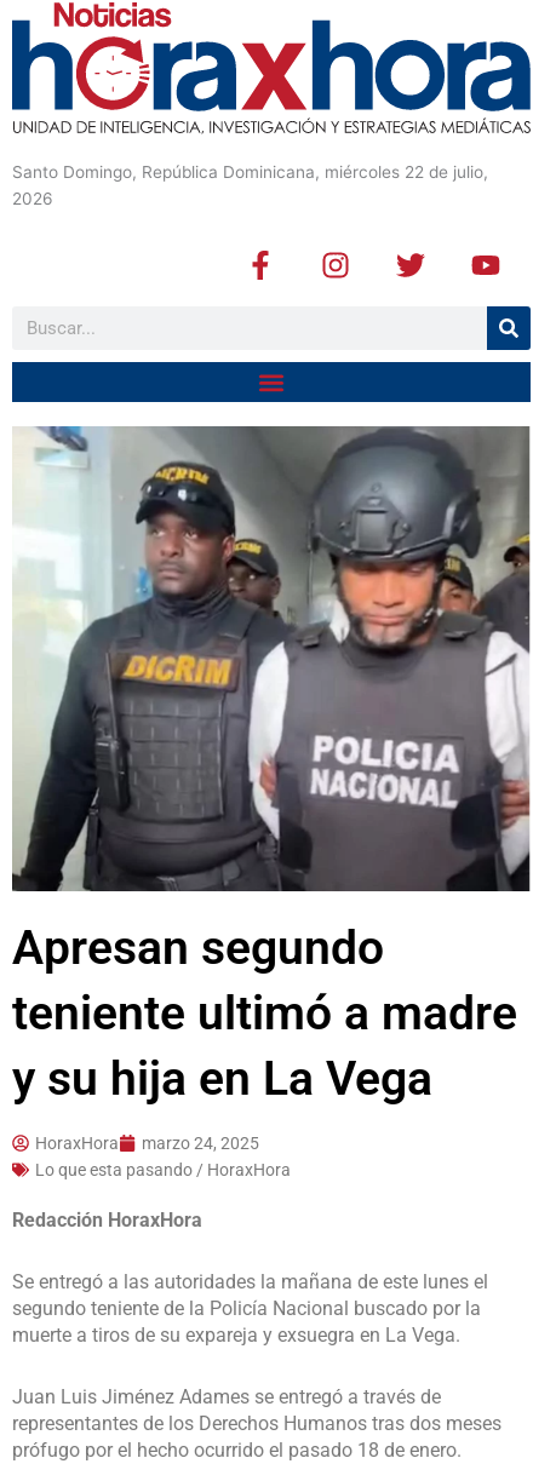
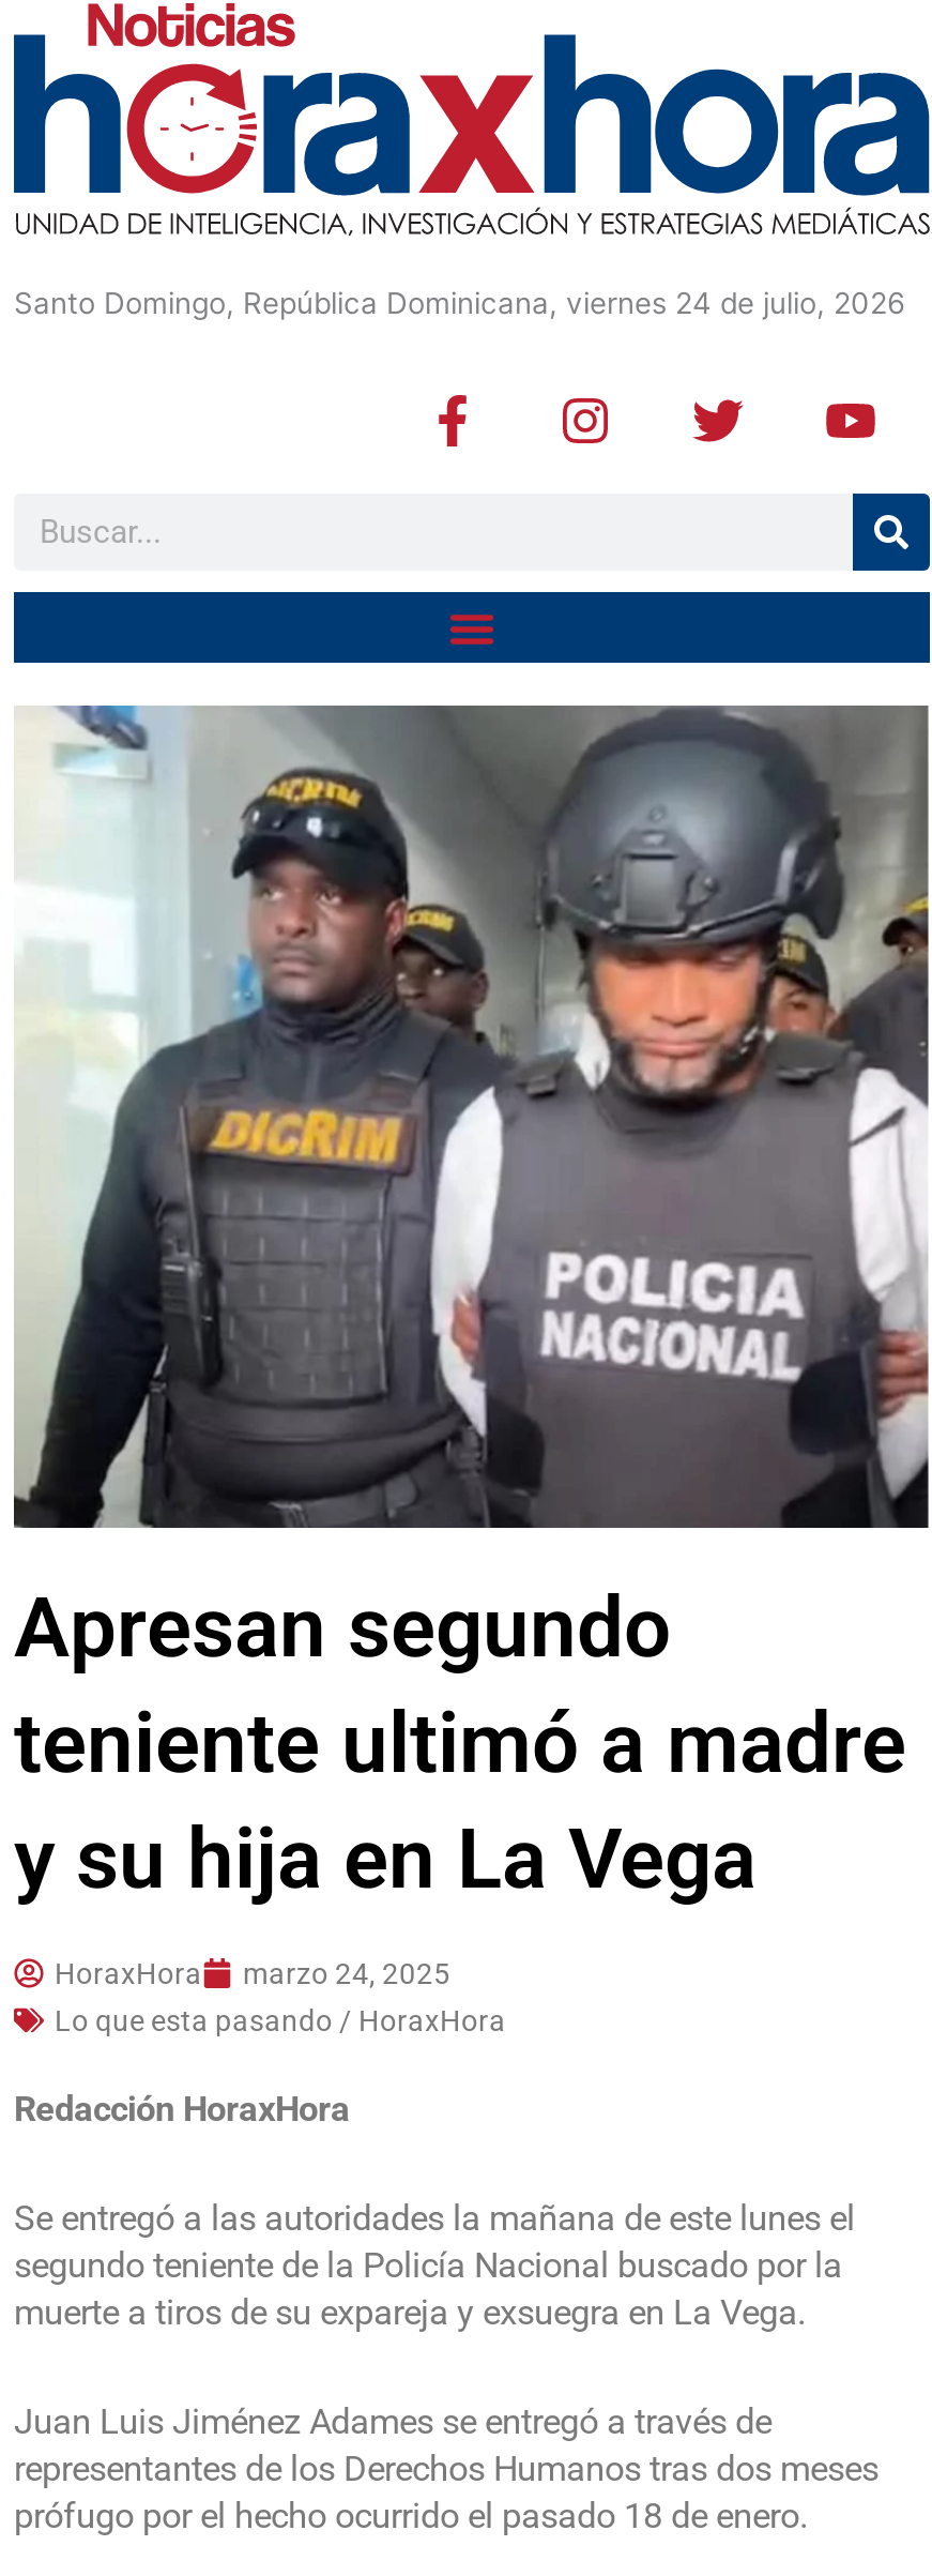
- Santo Domingo, República Dominicana, miércoles 22 de julio,
- 2026
+ Santo Domingo, República Dominicana, viernes 24 de julio, 2026
